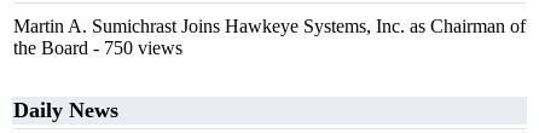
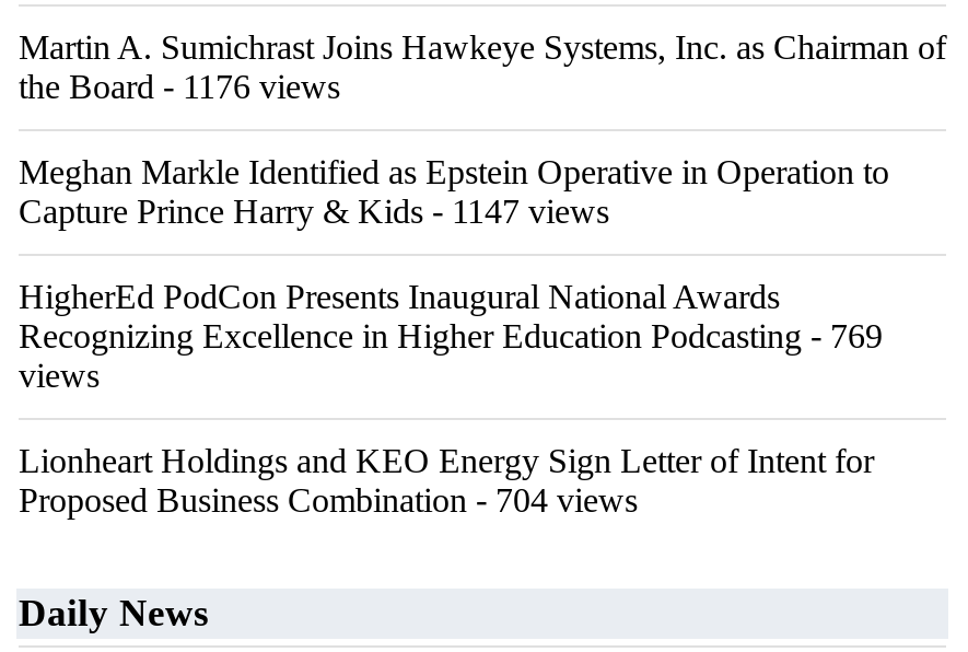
- the Board - 750 views
+ the Board - 1176 views
+ Meghan Markle Identified as Epstein Operative in Operation to
+ Capture Prince Harry & Kids - 1147 views
+ HigherEd PodCon Presents Inaugural National Awards
+ Recognizing Excellence in Higher Education Podcasting - 769
+ views
+ Lionheart Holdings and KEO Energy Sign Letter of Intent for
+ Proposed Business Combination - 704 views
